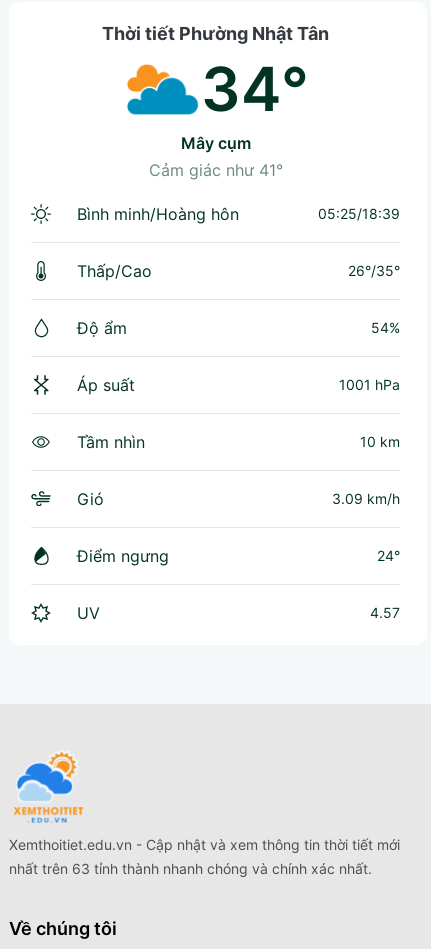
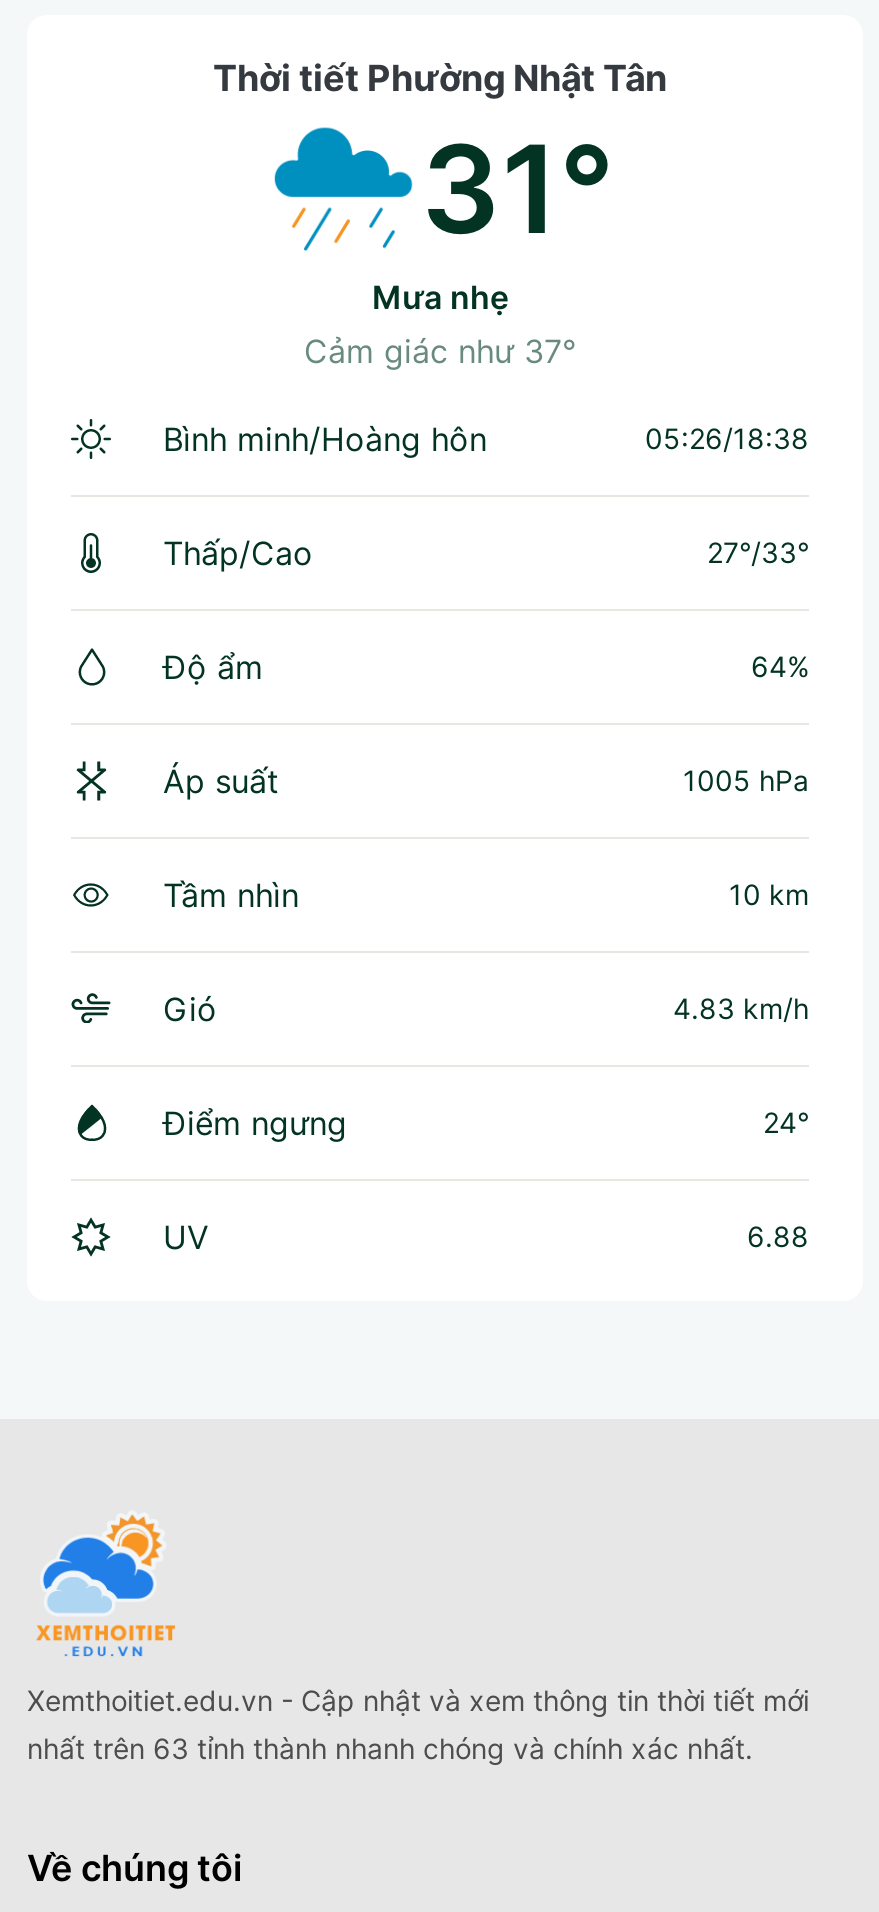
- [image]
- 34°
- mây cụm
- Cảm giác như 41°
+ [image]
+ 31°
+ mưa nhẹ
+ Cảm giác như 37°

- 05:25/18:39
+ 05:26/18:38

- 26°/35°
+ 27°/33°

- 54%
+ 64%

- 1001 hPa
+ 1005 hPa

- 3.09 km/h
+ 4.83 km/h

- 4.57
+ 6.88
